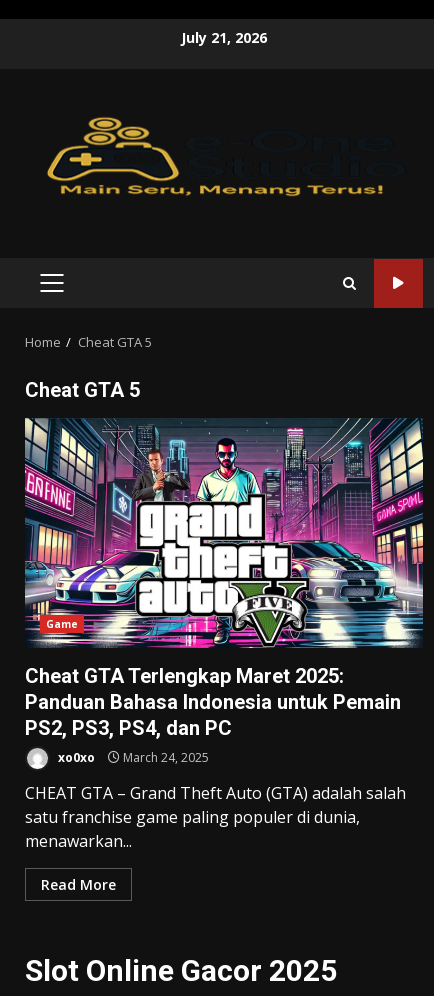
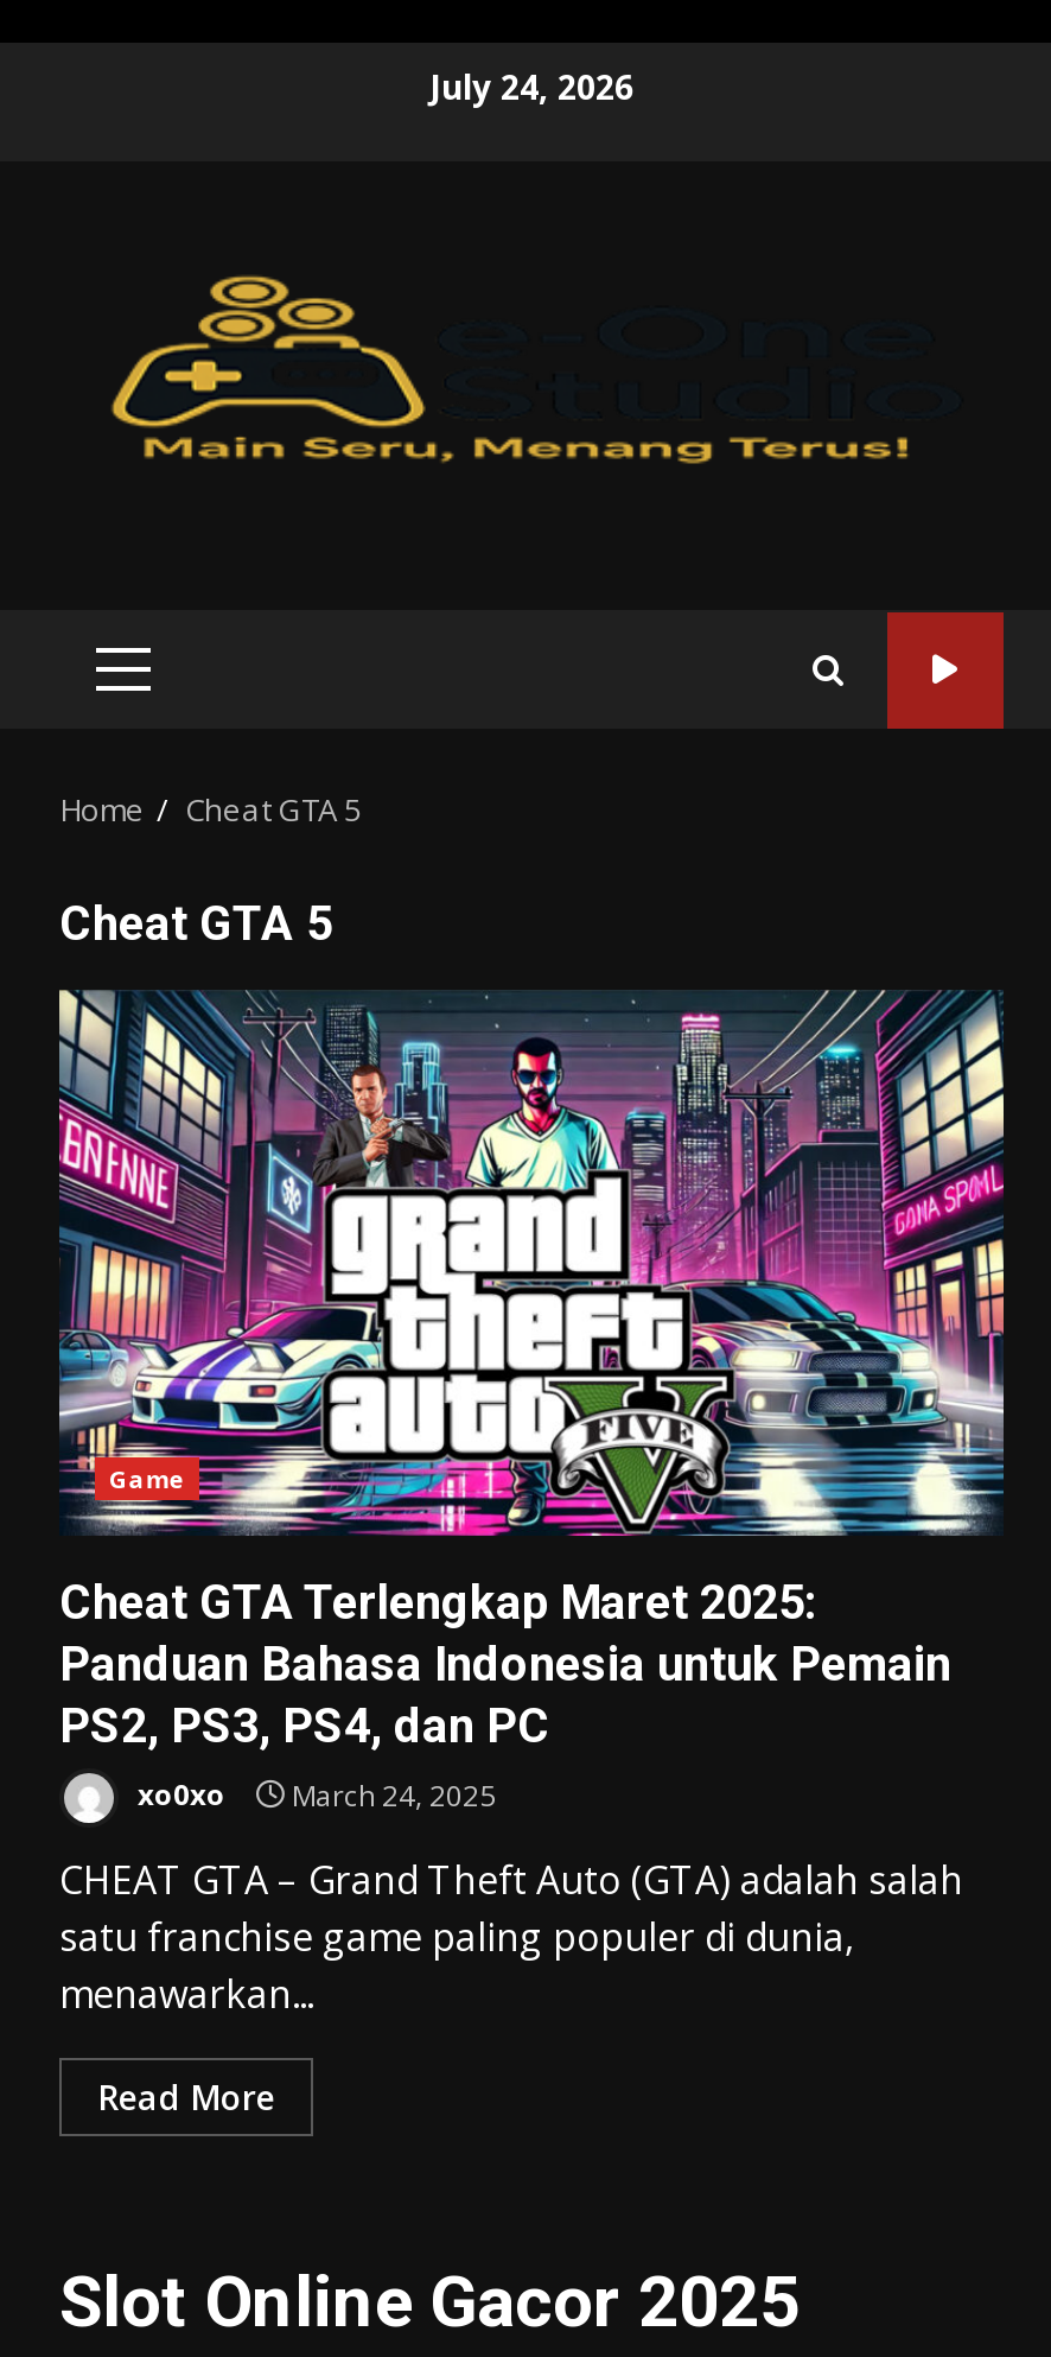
- July 21, 2026
+ July 24, 2026
